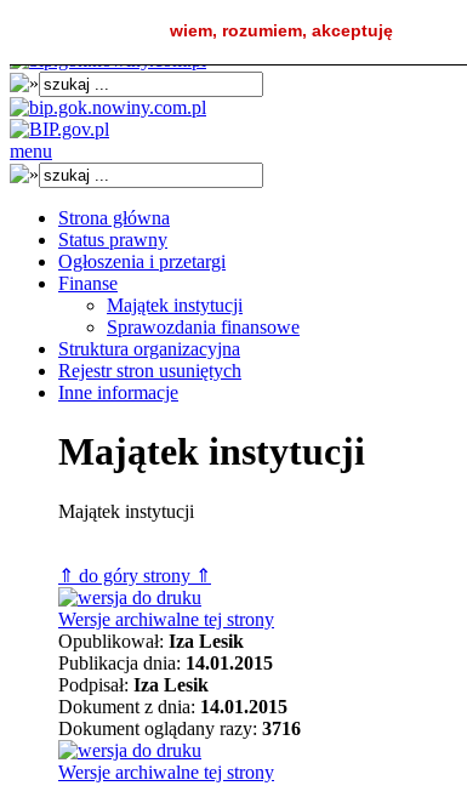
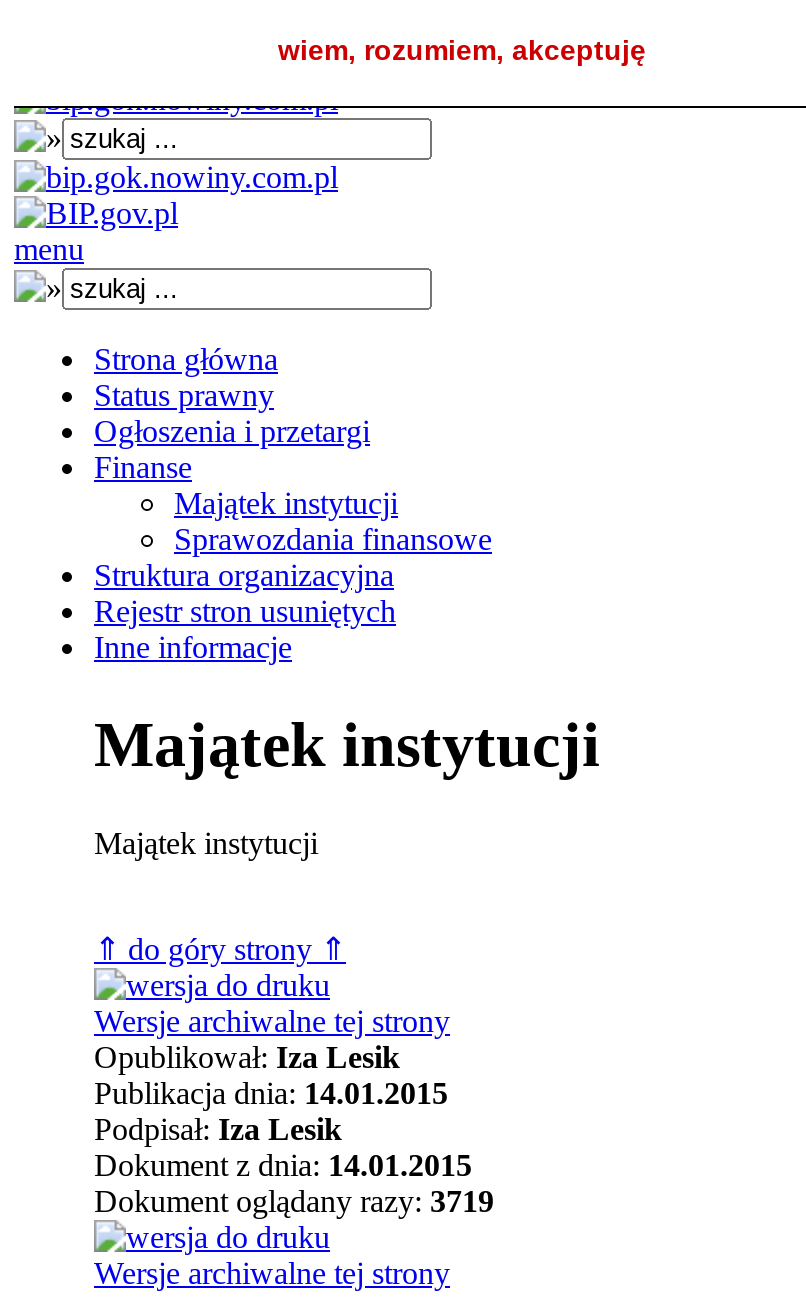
- Dokument oglądany razy: 3716
+ Dokument oglądany razy: 3719
